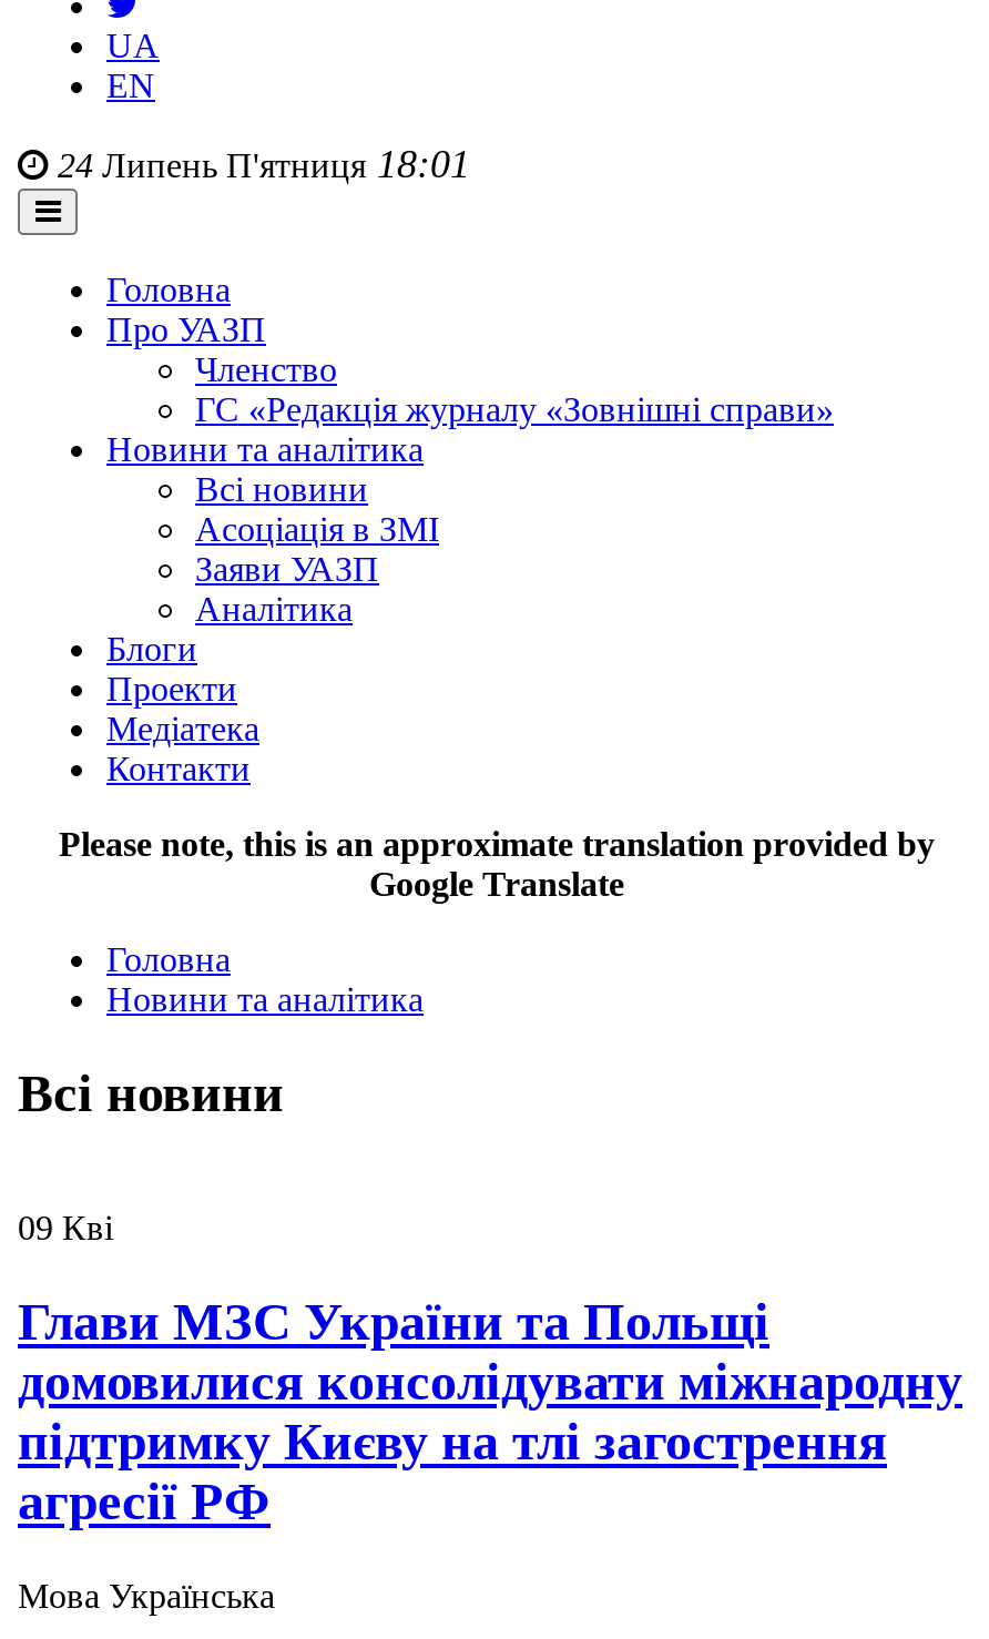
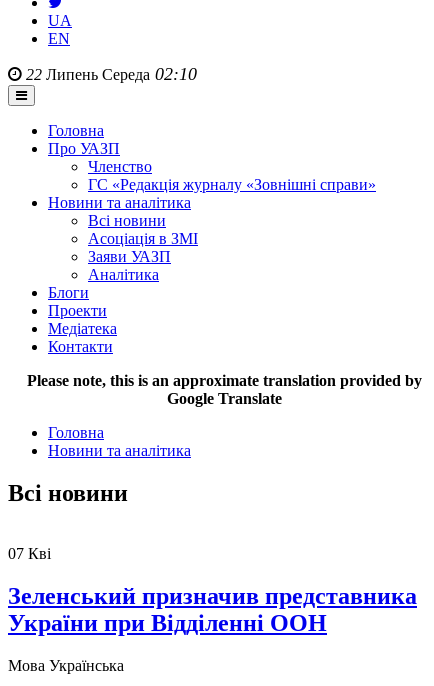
- 24 Липень П'ятниця 18:01
+ 22 Липень Середа 02:10

- 09 Кві
+ 07 Кві

- Глави МЗС України та Польщі
- домовилися консолідувати міжнародну
- підтримку Києву на тлі загострення
- агресії РФ
+ Зеленський призначив представника
+ України при Відділенні ООН
